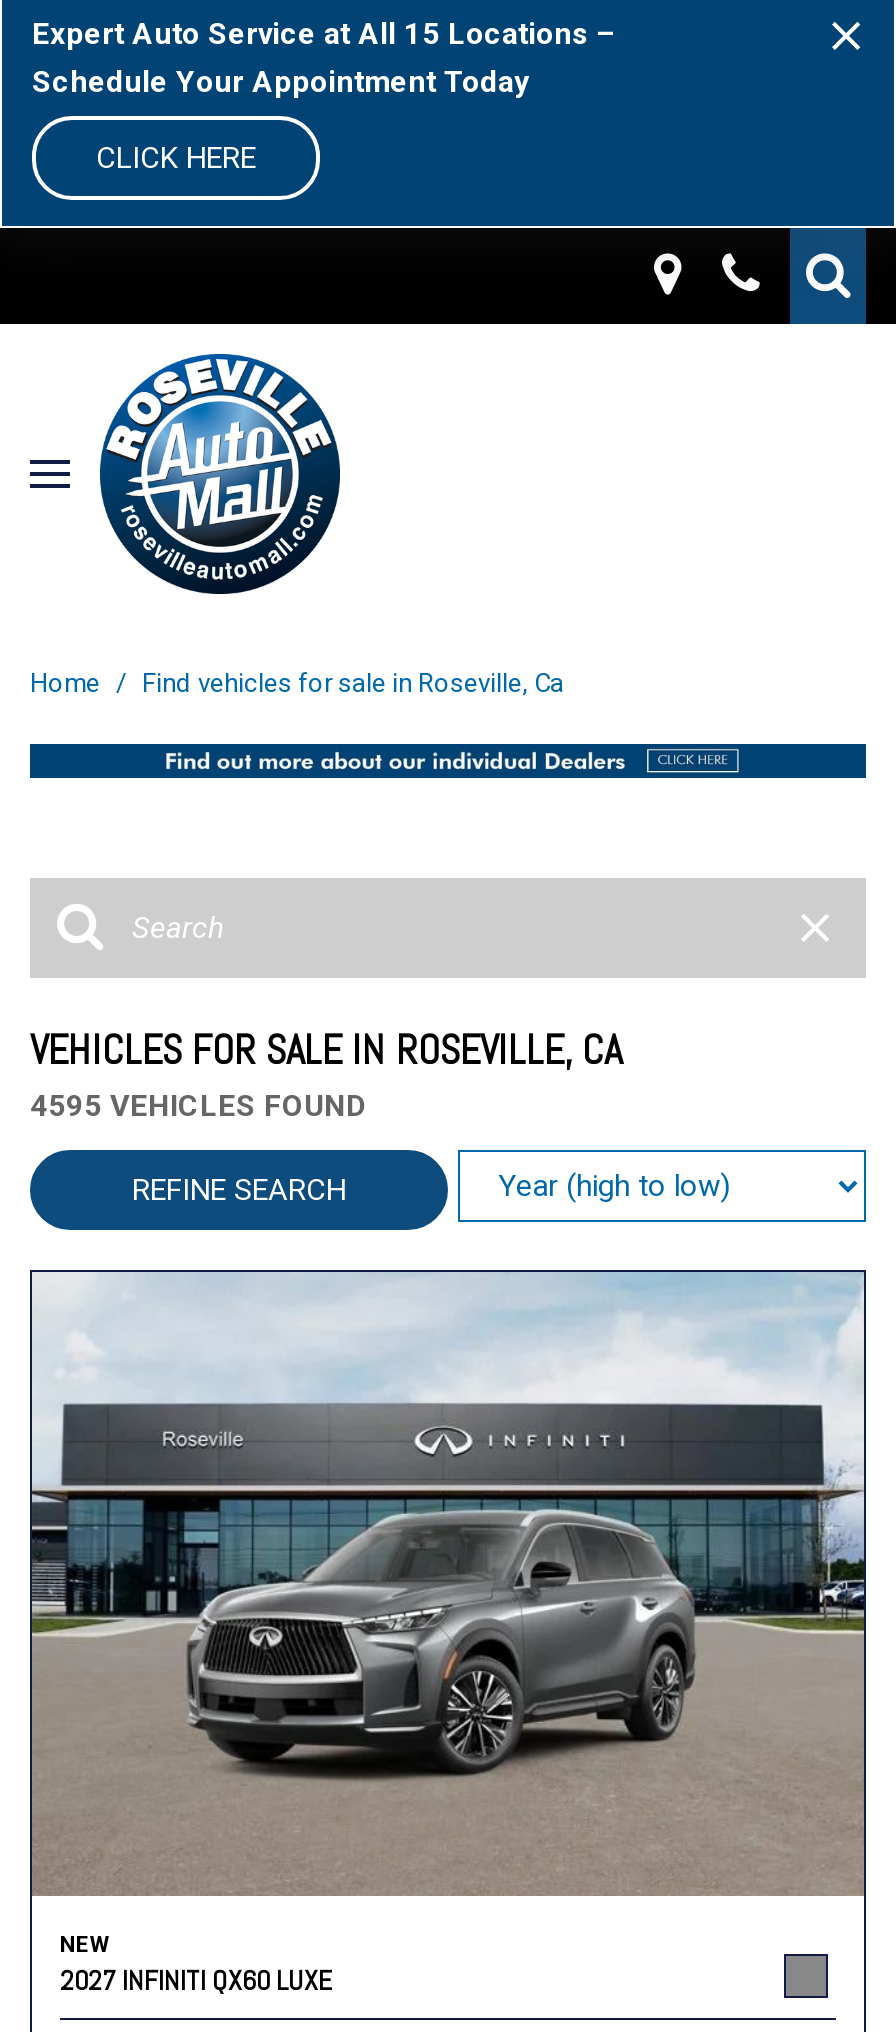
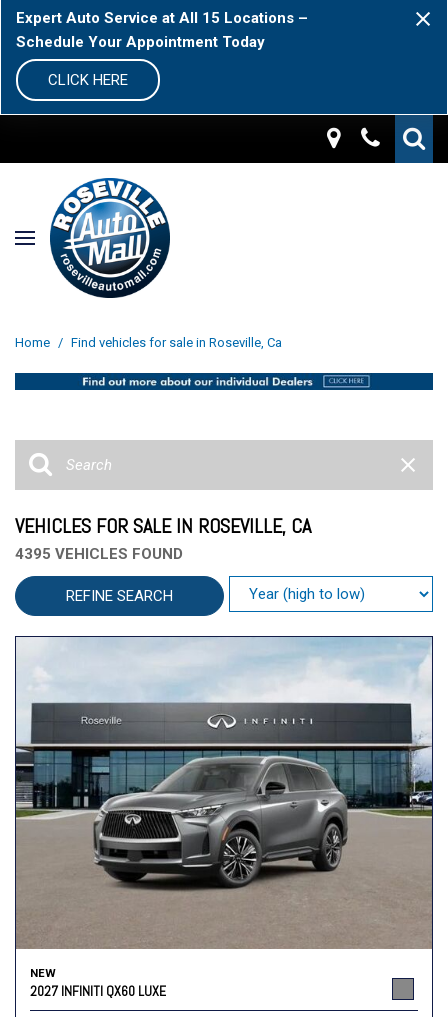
- 4595 VEHICLES FOUND
+ 4395 VEHICLES FOUND
